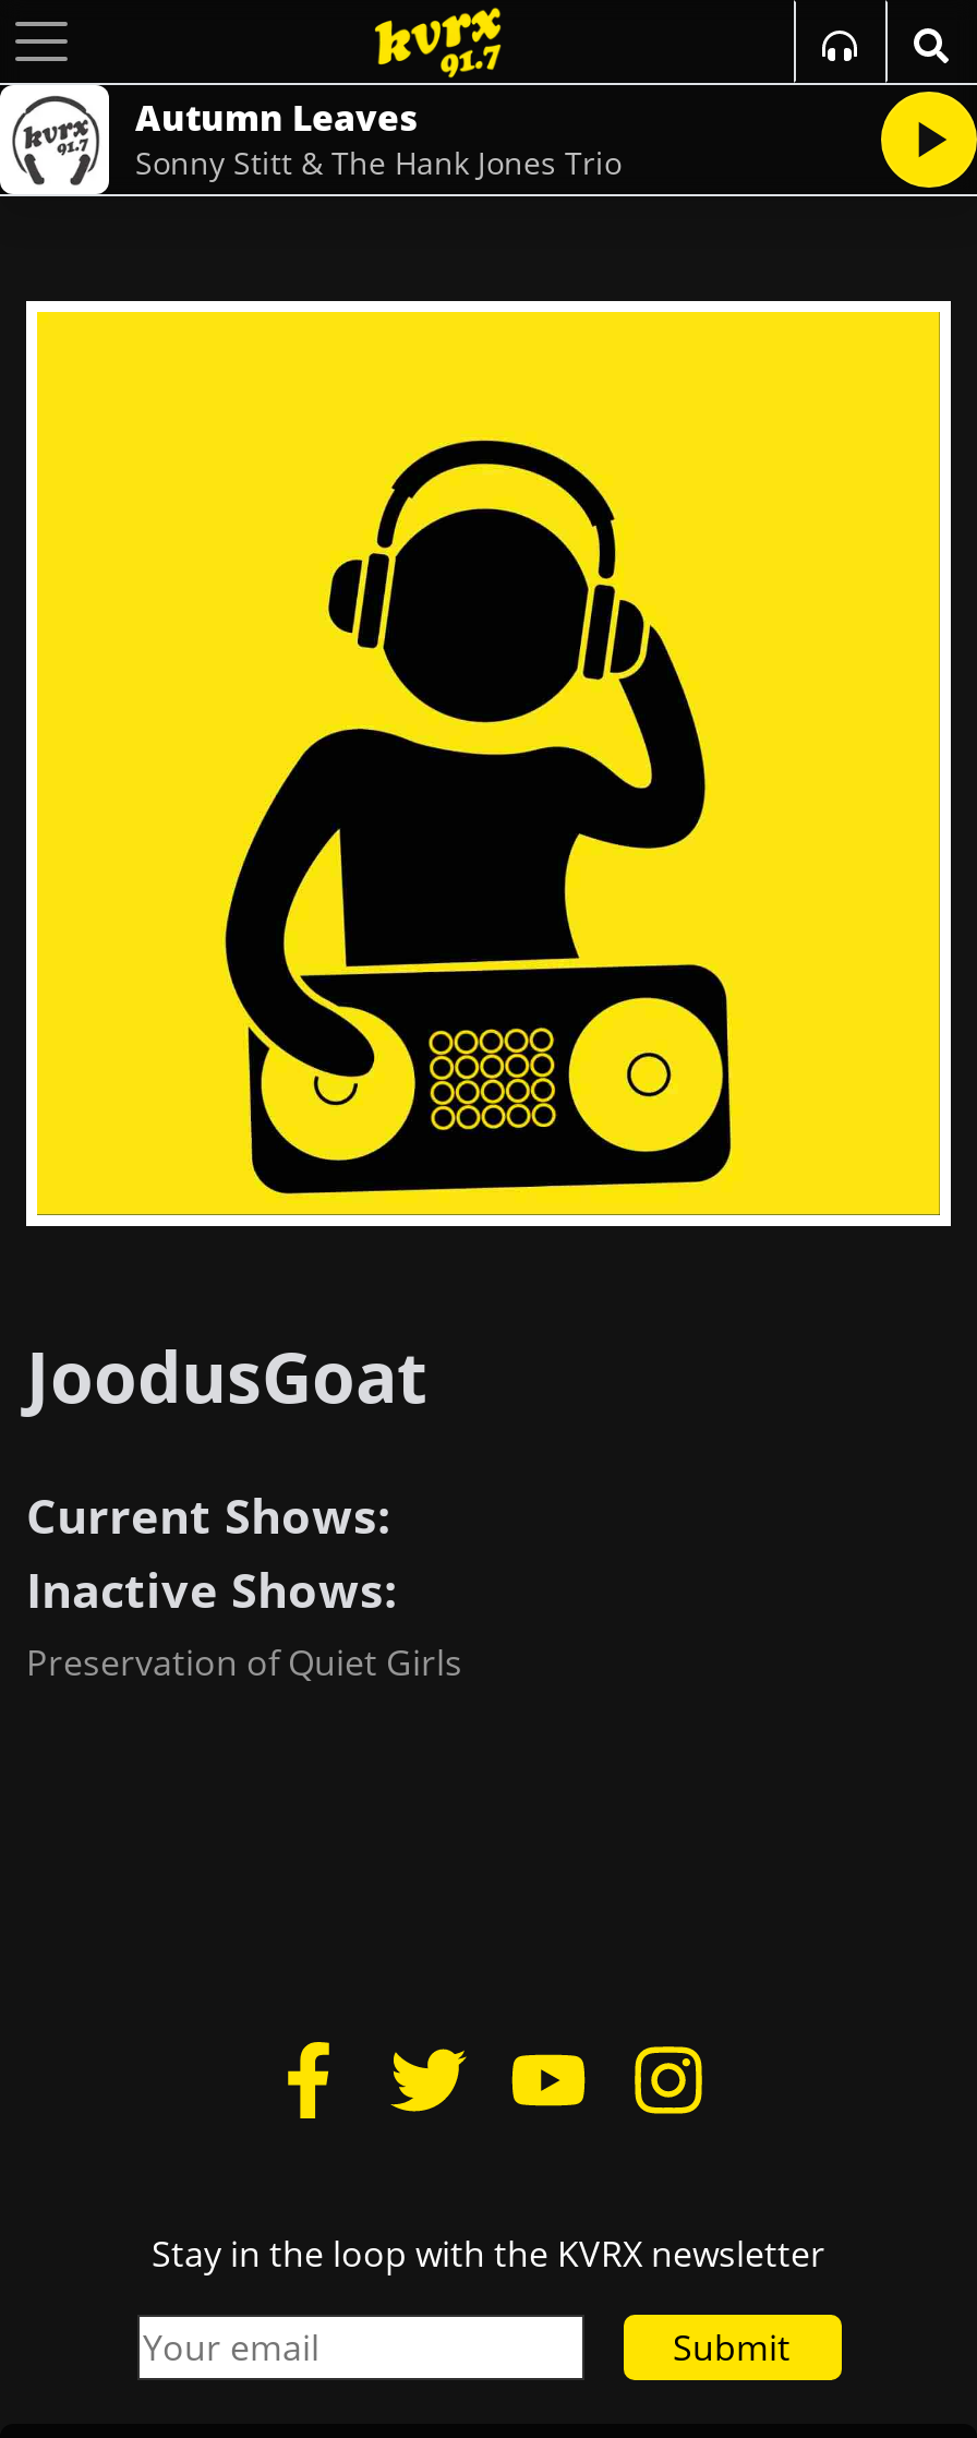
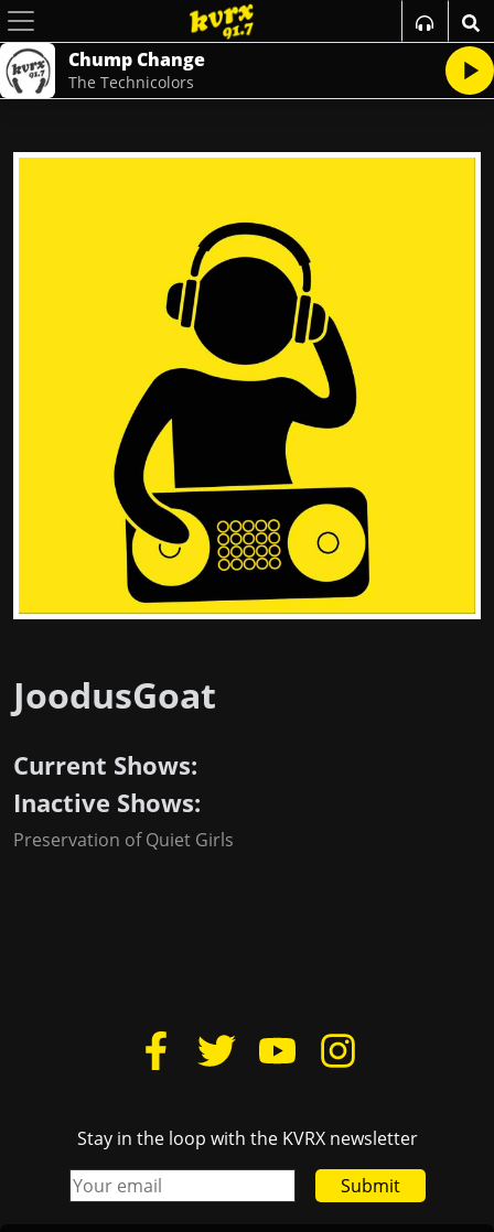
- Autumn Leaves
- Sonny Stitt & The Hank Jones Trio
+ Chump Change
+ The Technicolors
